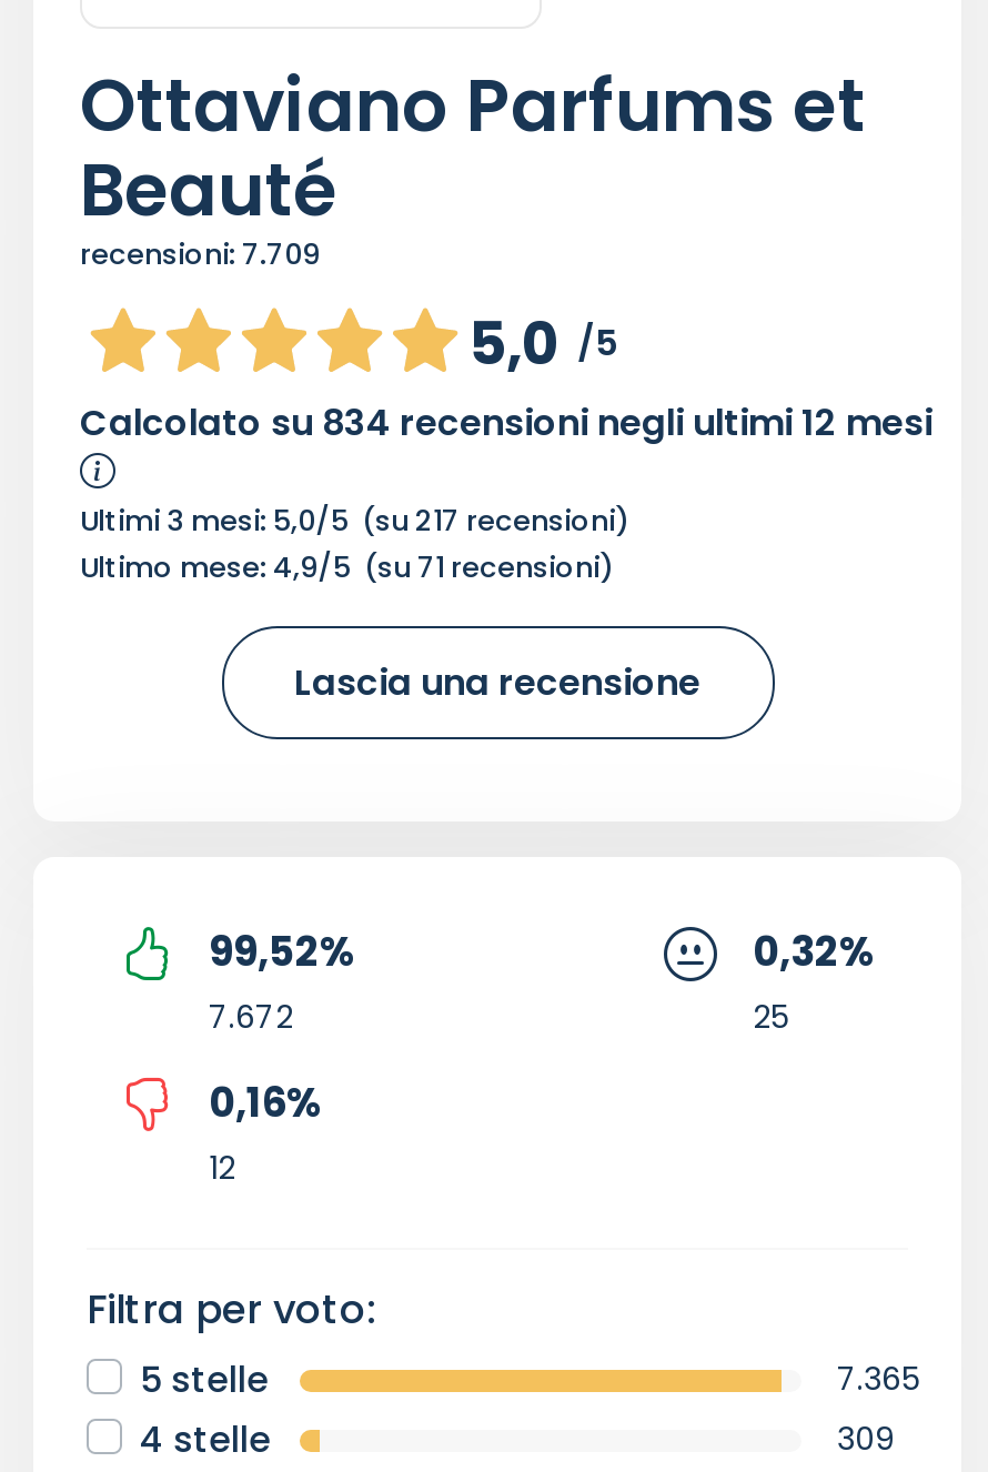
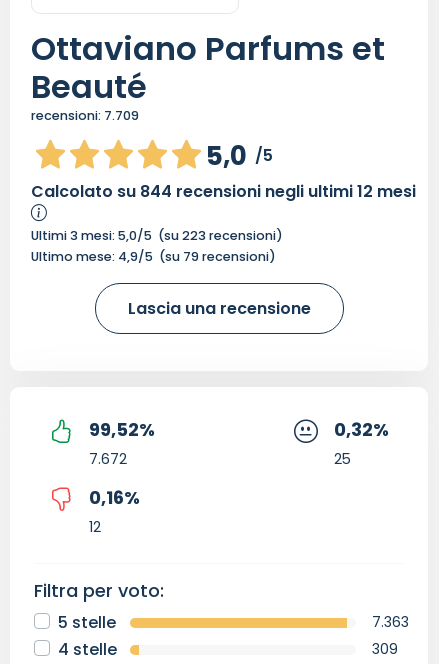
- Calcolato su 834 recensioni negli ultimi 12 mesi
+ Calcolato su 844 recensioni negli ultimi 12 mesi

- Ultimi 3 mesi: 5,0/5 (su 217 recensioni)
+ Ultimi 3 mesi: 5,0/5 (su 223 recensioni)

- Ultimo mese: 4,9/5 (su 71 recensioni)
+ Ultimo mese: 4,9/5 (su 79 recensioni)

- 7.365
+ 7.363
